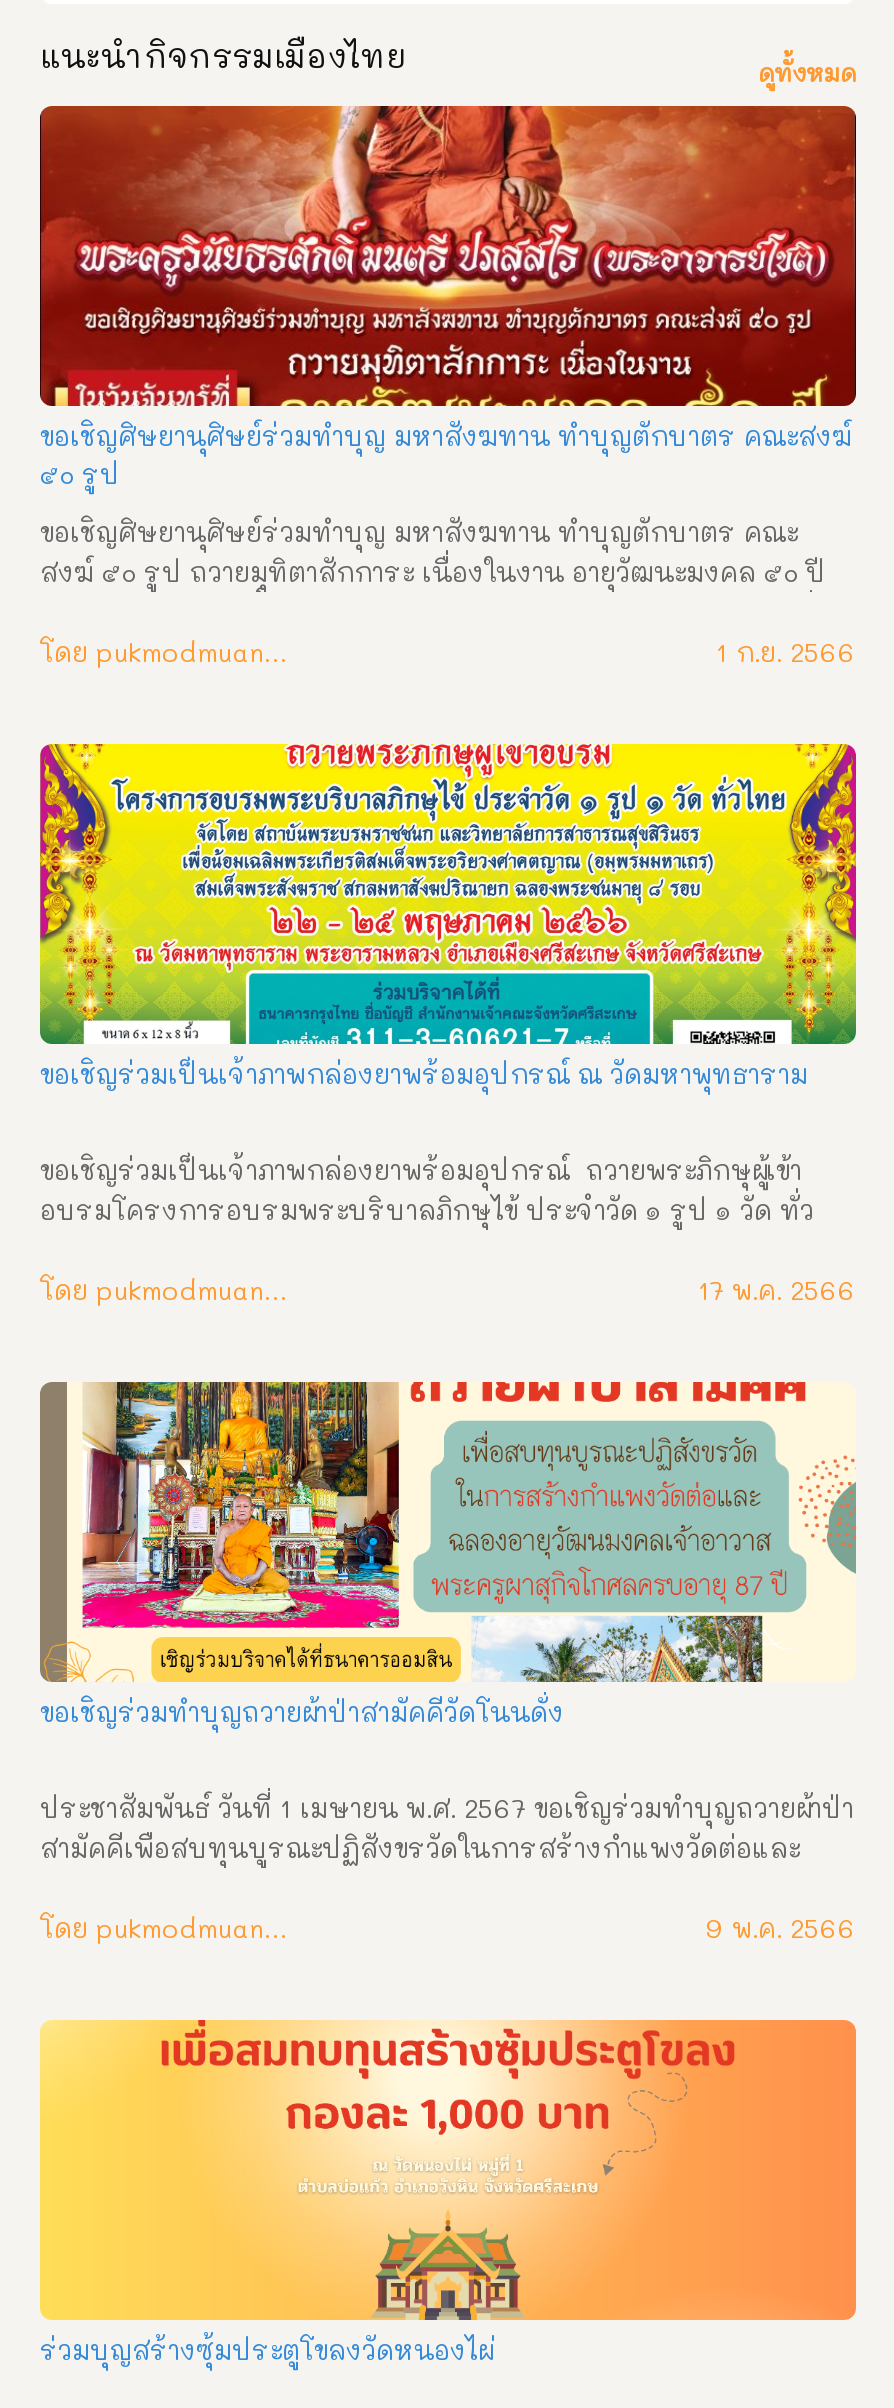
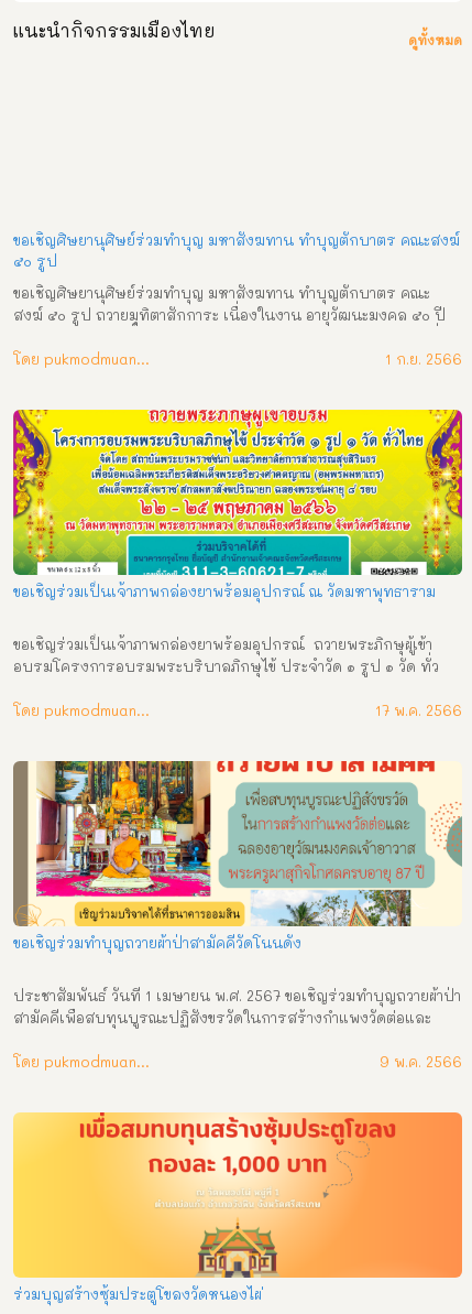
- [image]
